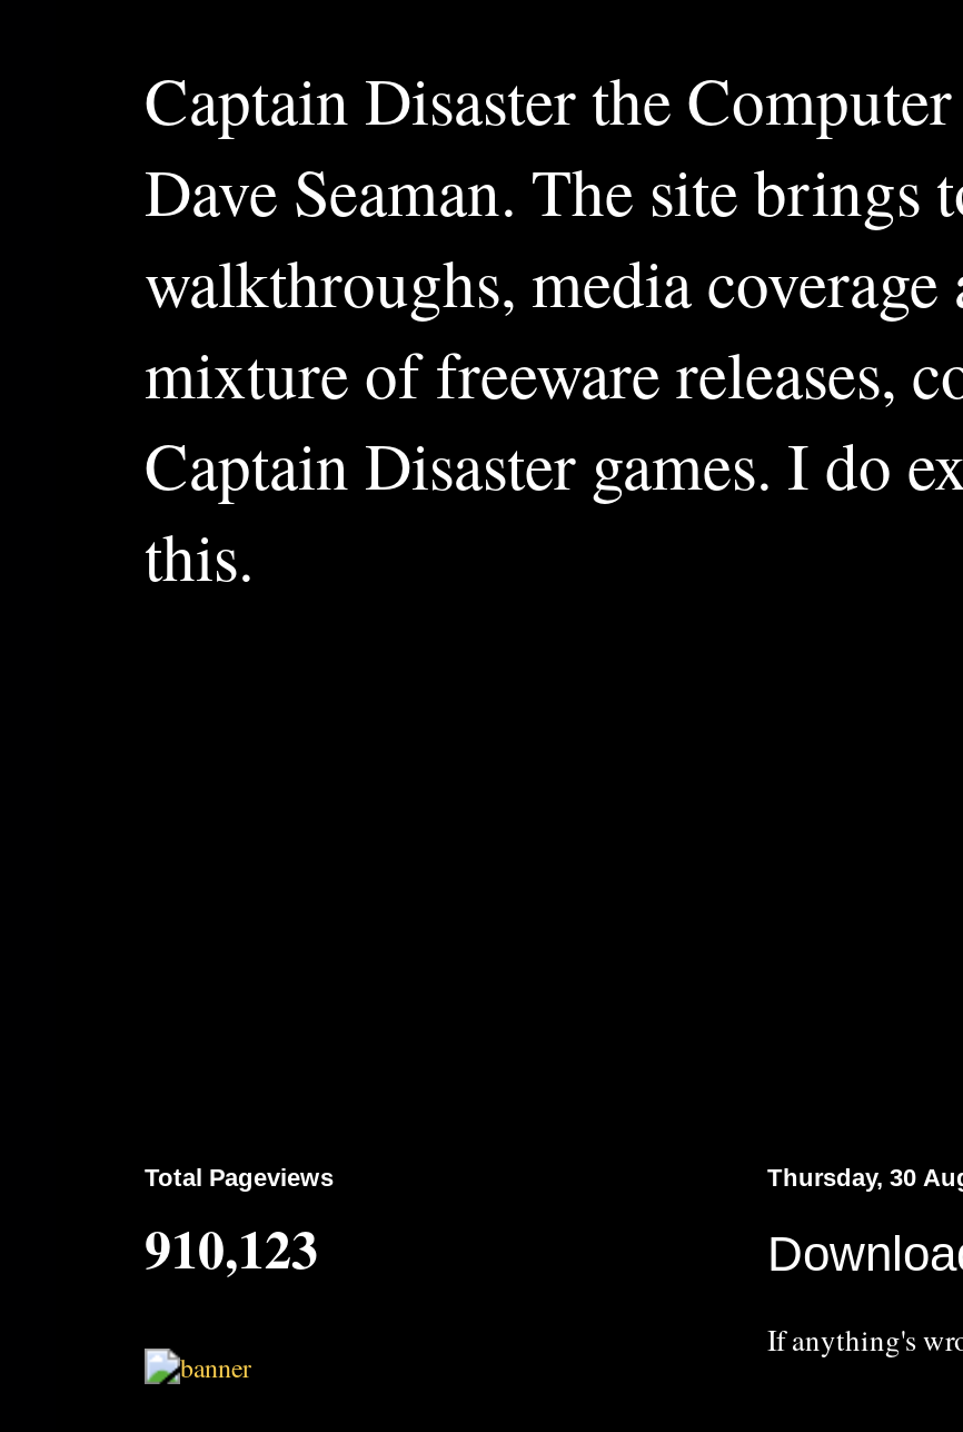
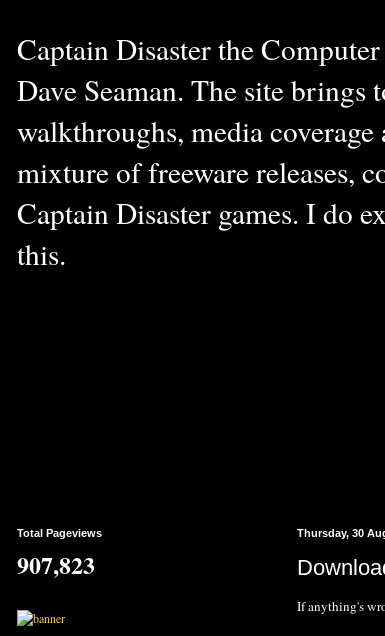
- 910,123
+ 907,823
